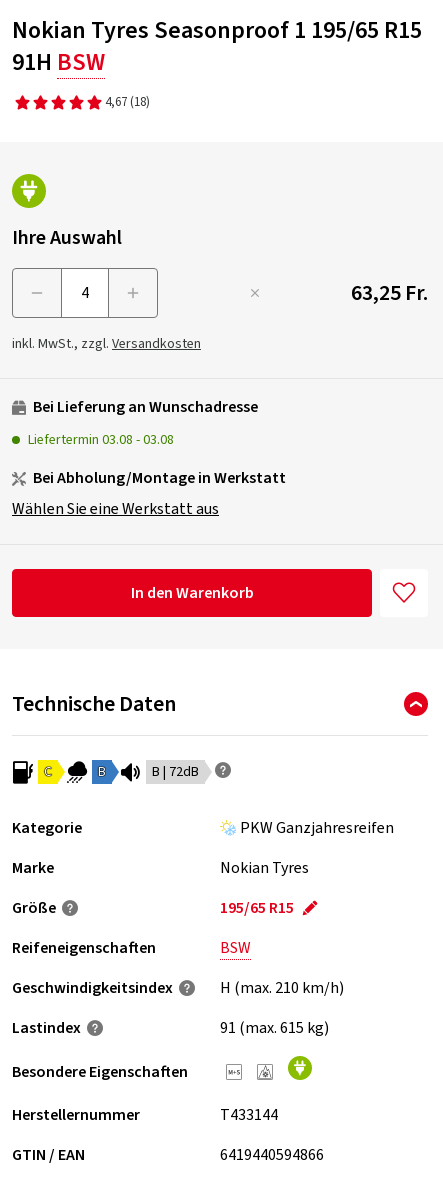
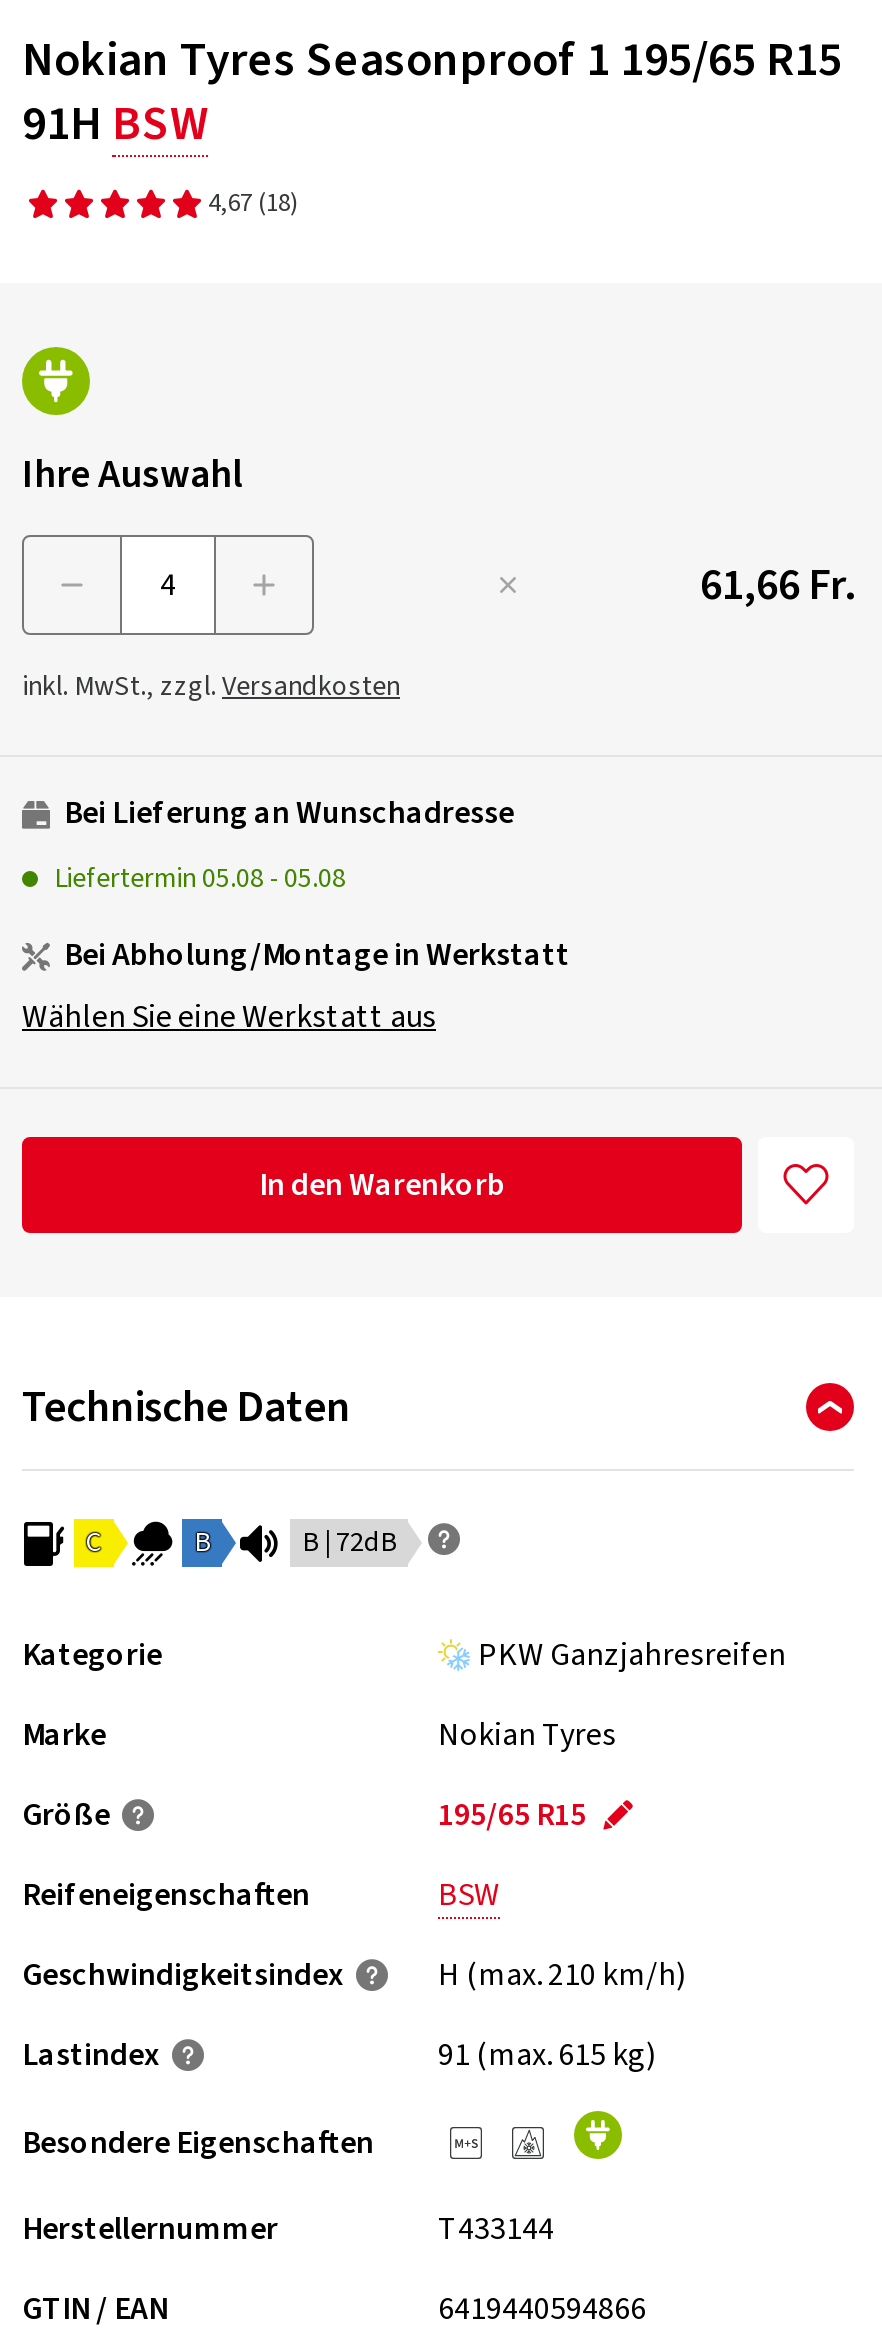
- 63,25 Fr.
+ 61,66 Fr.

- Liefertermin 03.08 - 03.08
+ Liefertermin 05.08 - 05.08
